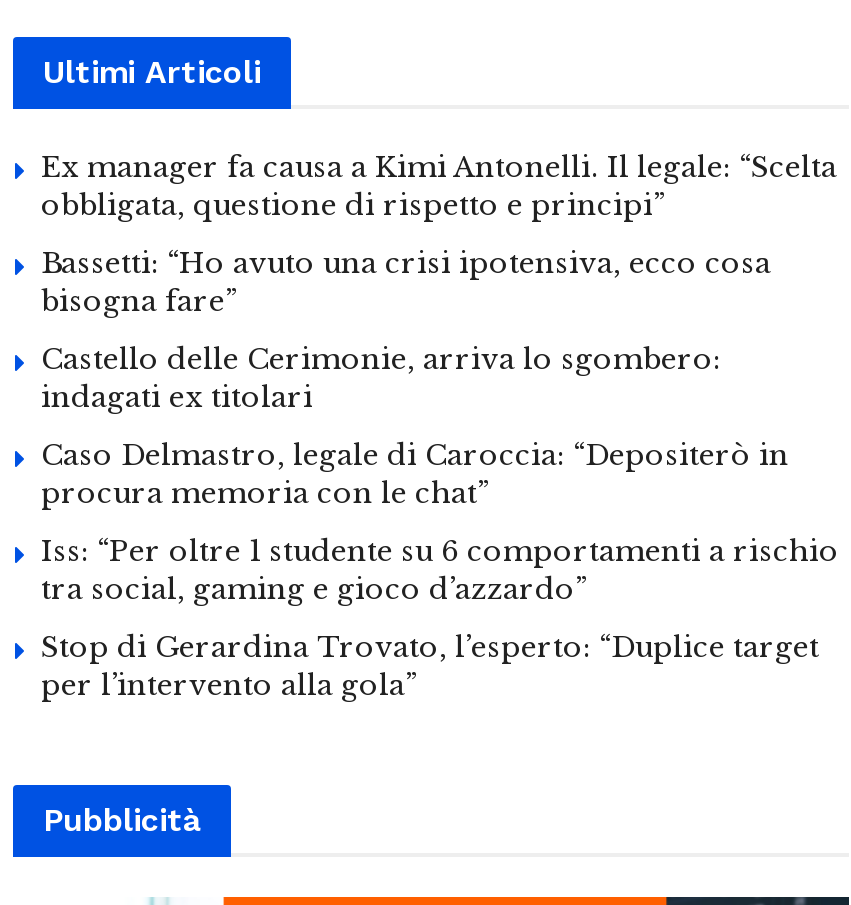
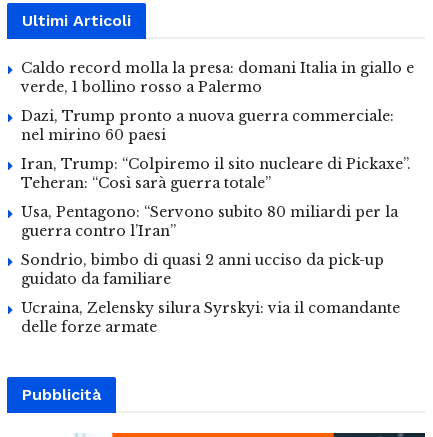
- Ex manager fa causa a Kimi Antonelli. Il legale: “Scelta
- obbligata, questione di rispetto e principi”
+ Caldo record molla la presa: domani Italia in giallo e
+ verde, 1 bollino rosso a Palermo

- Bassetti: “Ho avuto una crisi ipotensiva, ecco cosa
- bisogna fare”
+ Dazi, Trump pronto a nuova guerra commerciale:
+ nel mirino 60 paesi

- Castello delle Cerimonie, arriva lo sgombero:
- indagati ex titolari
+ Iran, Trump: “Colpiremo il sito nucleare di Pickaxe”.
+ Teheran: “Così sarà guerra totale”

- Caso Delmastro, legale di Caroccia: “Depositerò in
- procura memoria con le chat”
+ Usa, Pentagono: “Servono subito 80 miliardi per la
+ guerra contro l’Iran”

- Iss: “Per oltre 1 studente su 6 comportamenti a rischio
- tra social, gaming e gioco d’azzardo”
+ Sondrio, bimbo di quasi 2 anni ucciso da pick-up
+ guidato da familiare

- Stop di Gerardina Trovato, l’esperto: “Duplice target
- per l’intervento alla gola”
+ Ucraina, Zelensky silura Syrskyi: via il comandante
+ delle forze armate
